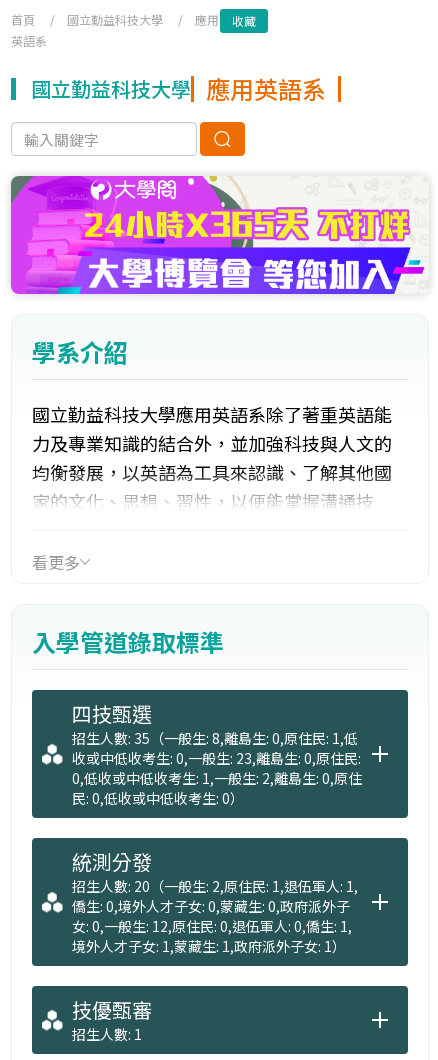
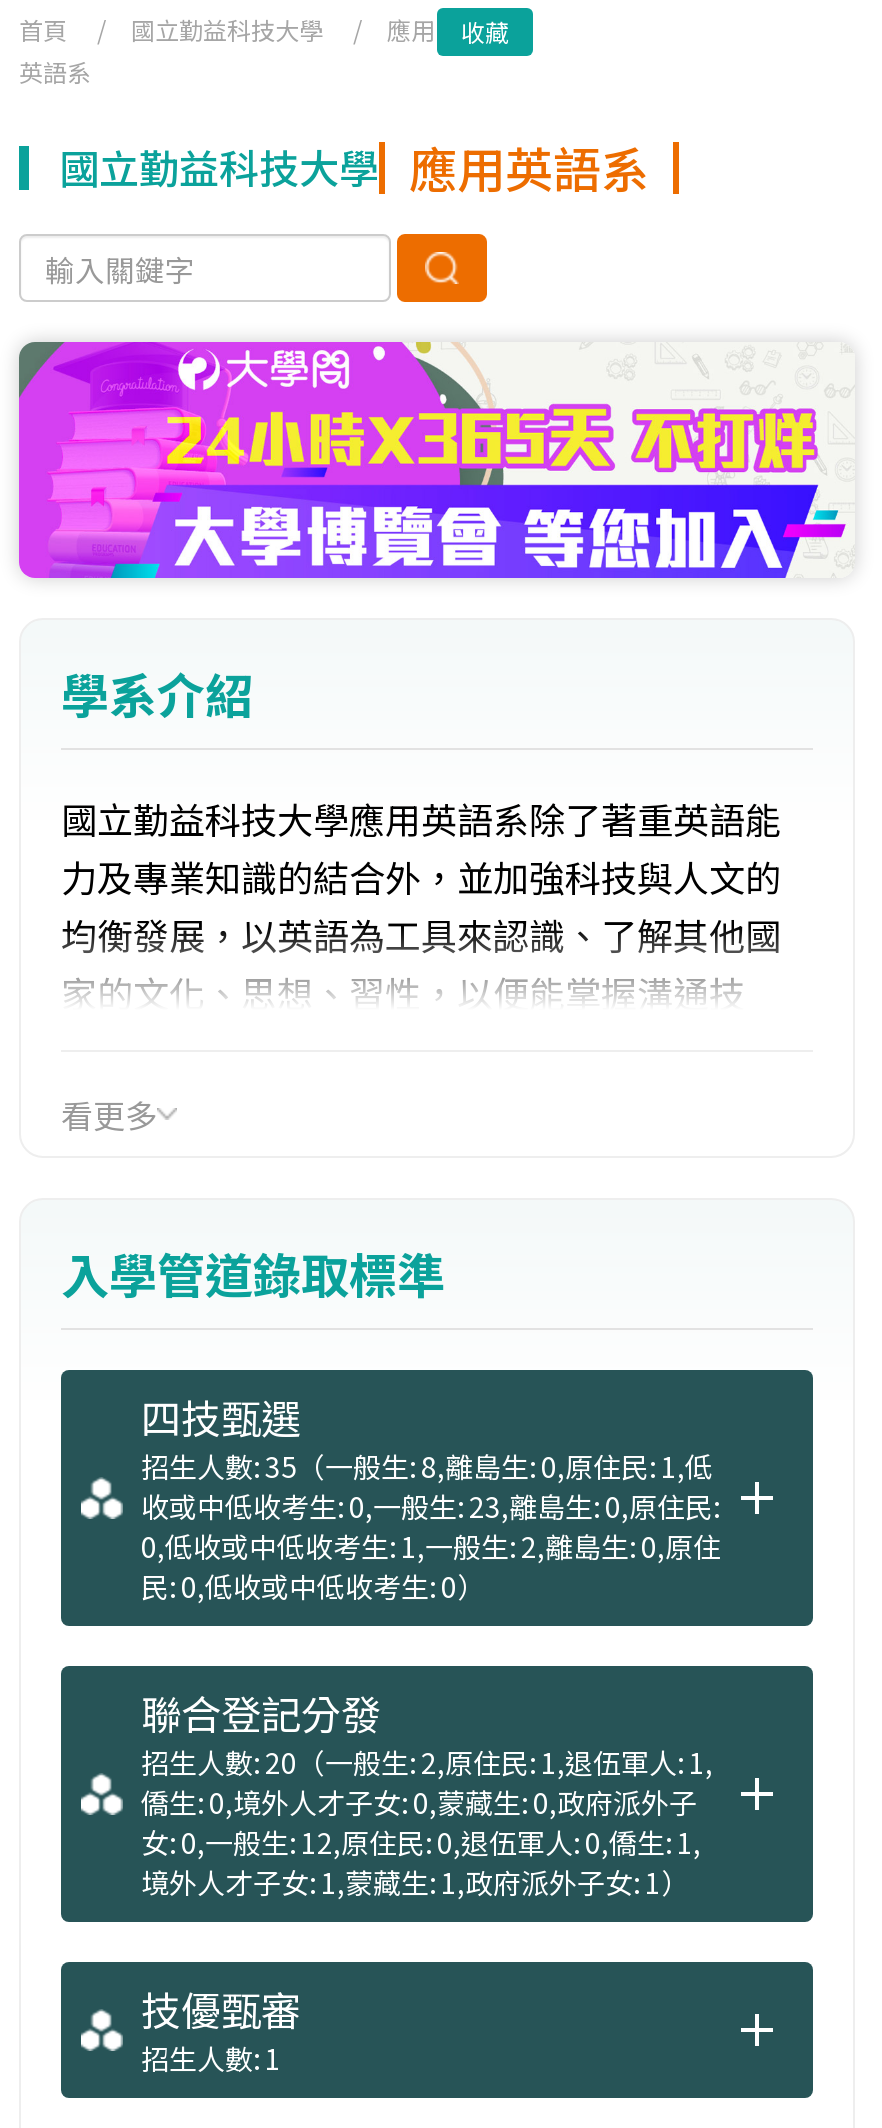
- 統測分發
+ 聯合登記分發
